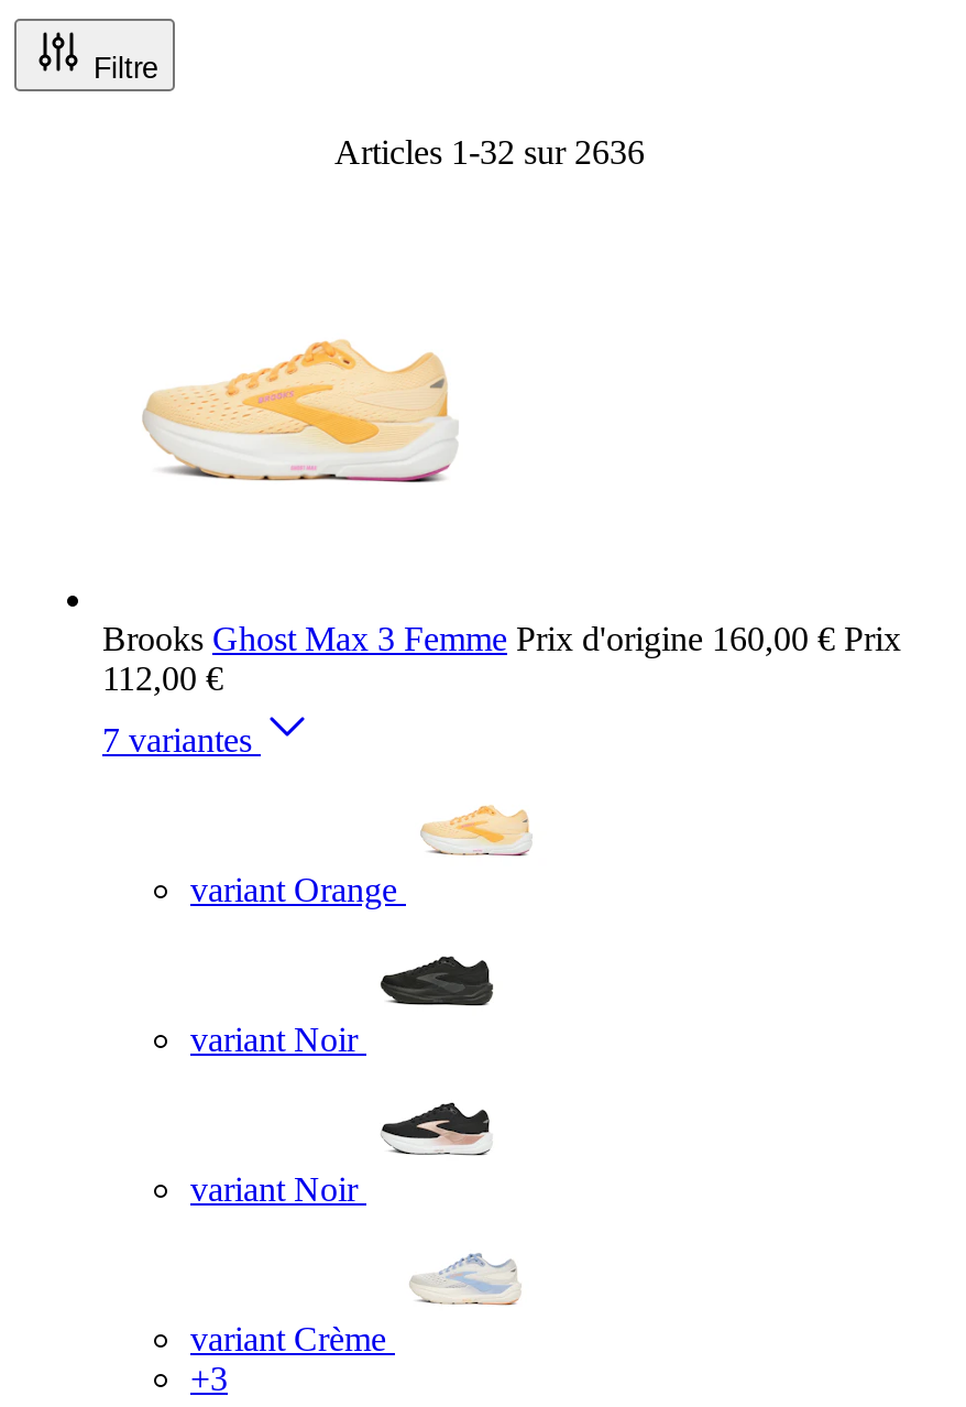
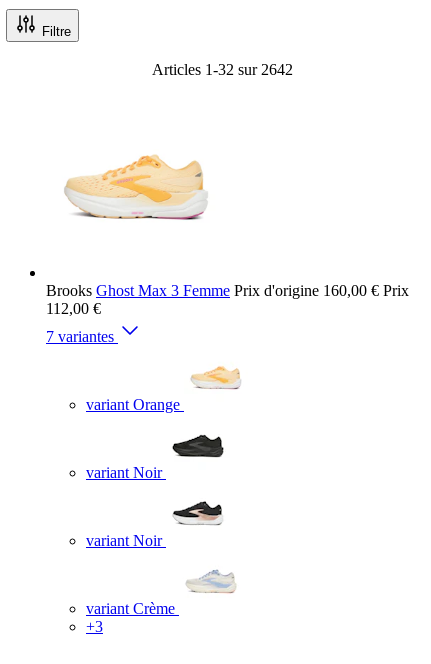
- Articles 1 -32 sur 2636
+ Articles 1 -32 sur 2642
